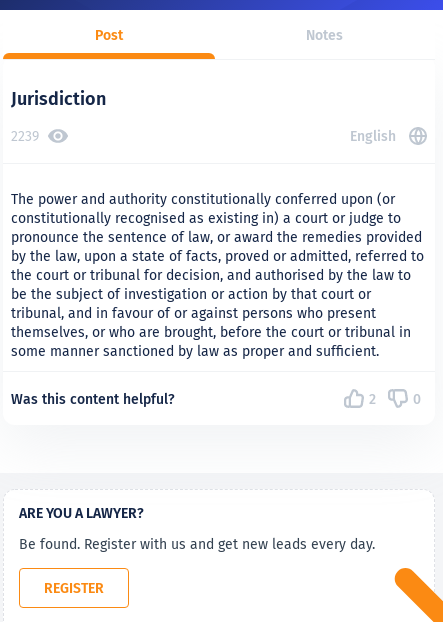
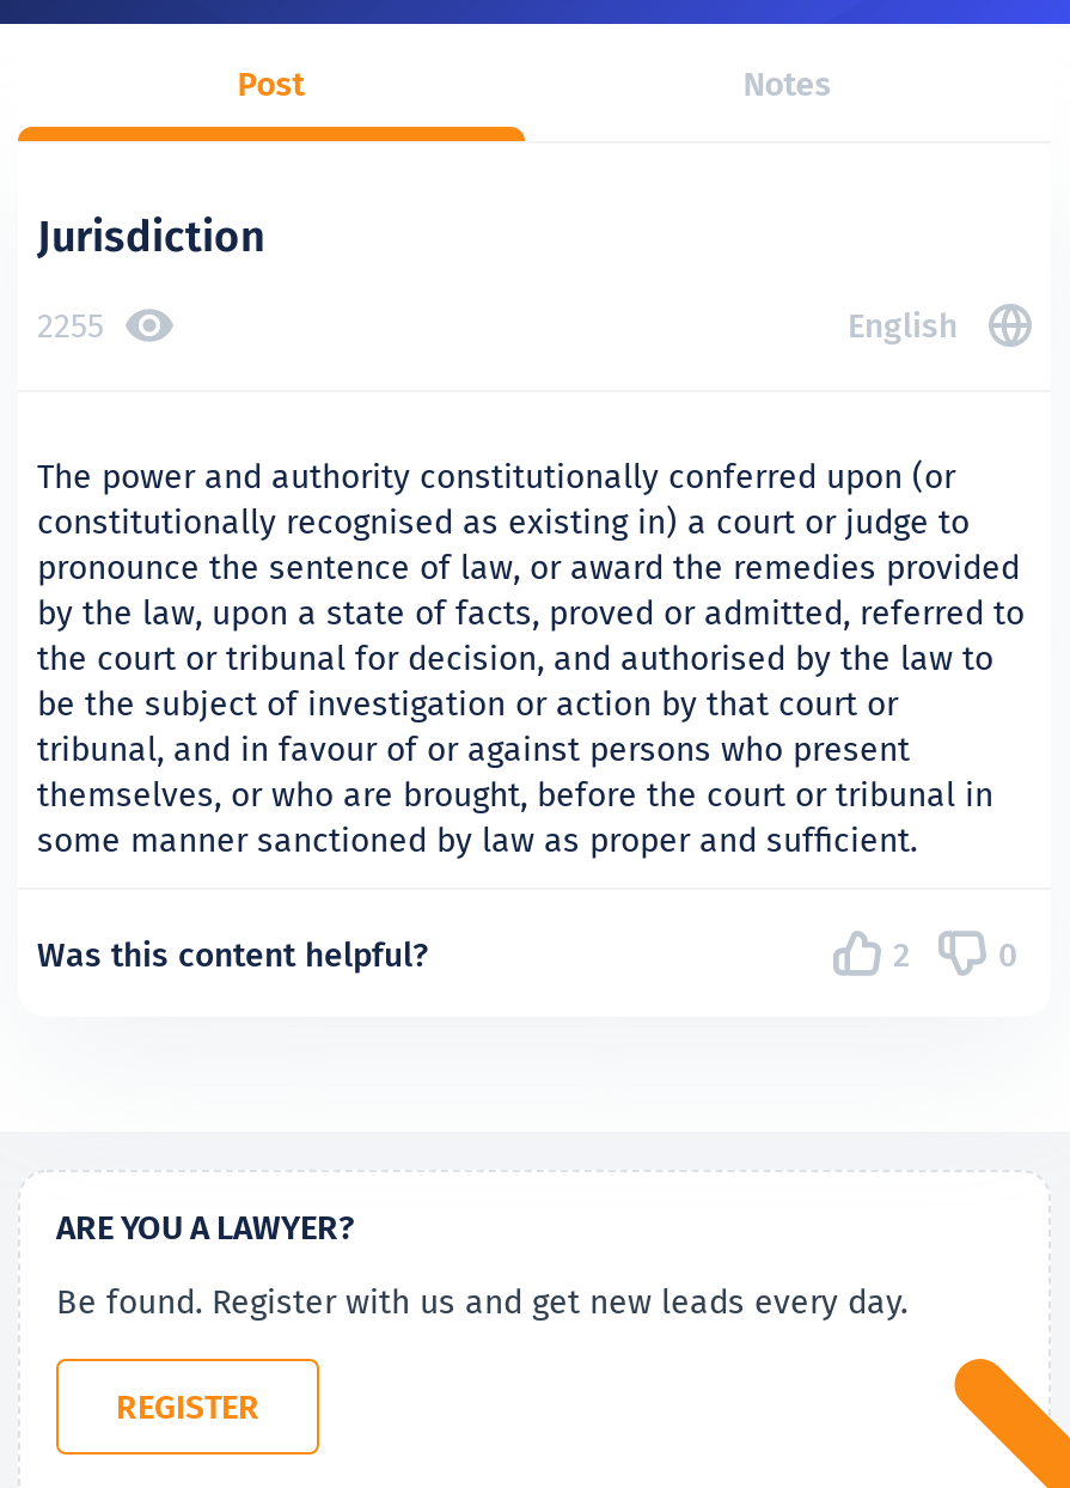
- 2239
+ 2255
